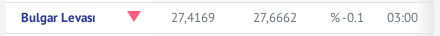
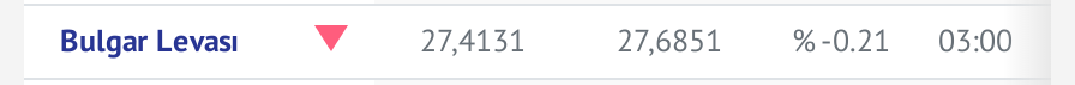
- 27,4169
+ 27,4131

- 27,6662
+ 27,6851

- % -0.1
+ % -0.21
